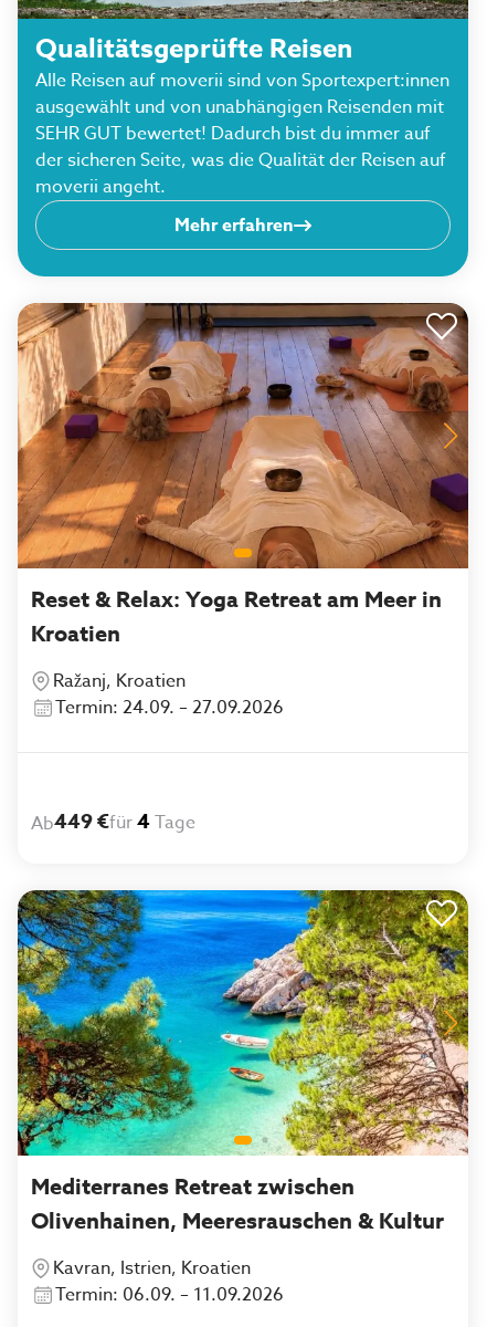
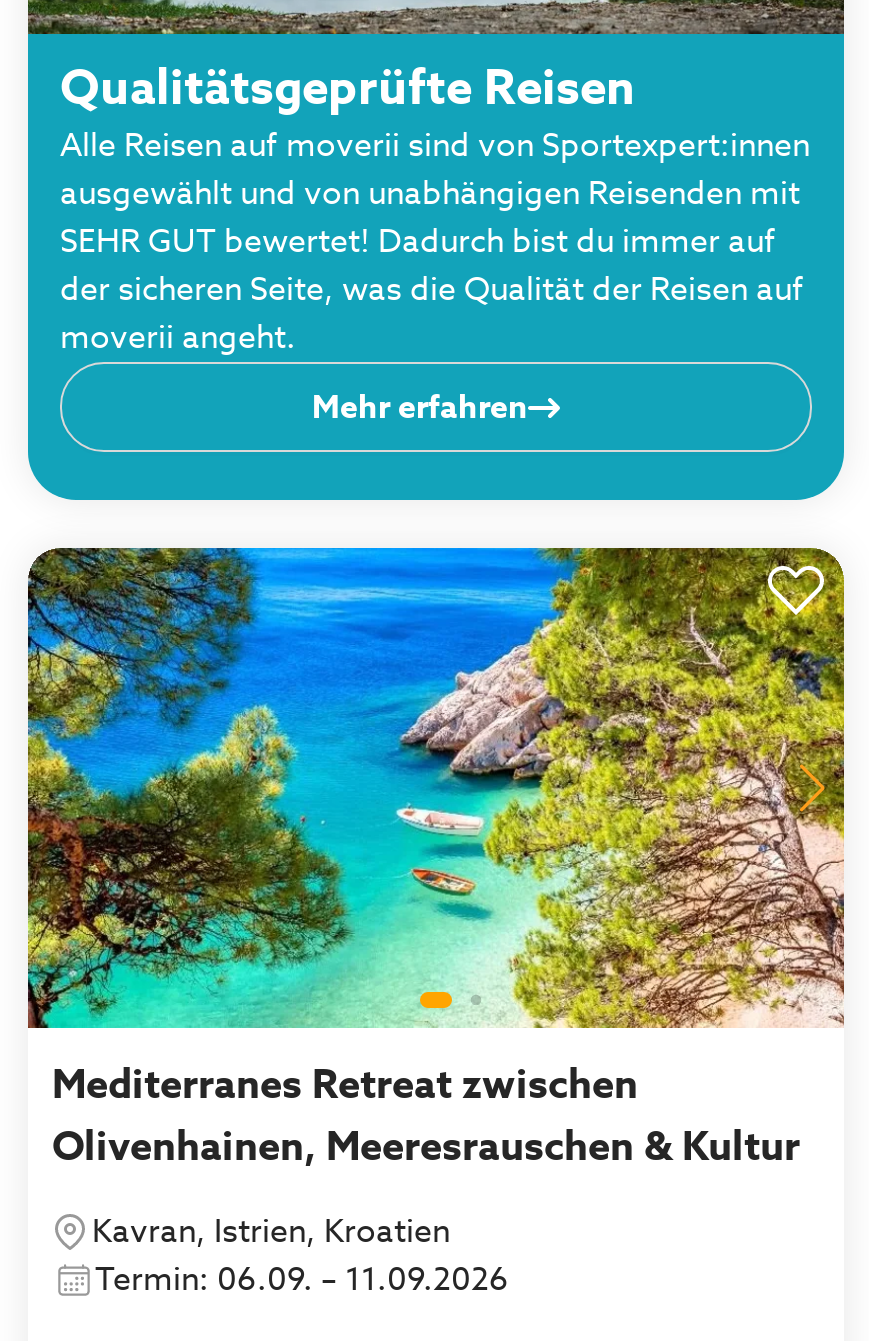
- [image]
- Reset & Relax: Yoga Retreat am Meer in
- Kroatien
- Ražanj, Kroatien
- Termin: 24.09. – 27.09.2026

- Ab449 €für 4 Tage
